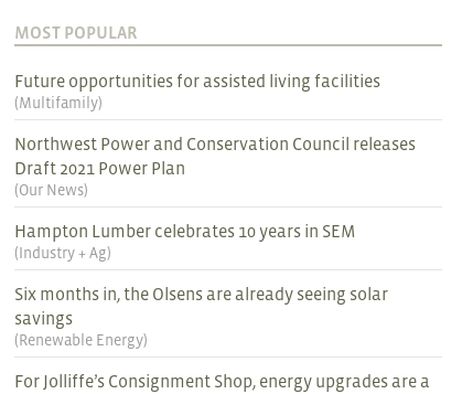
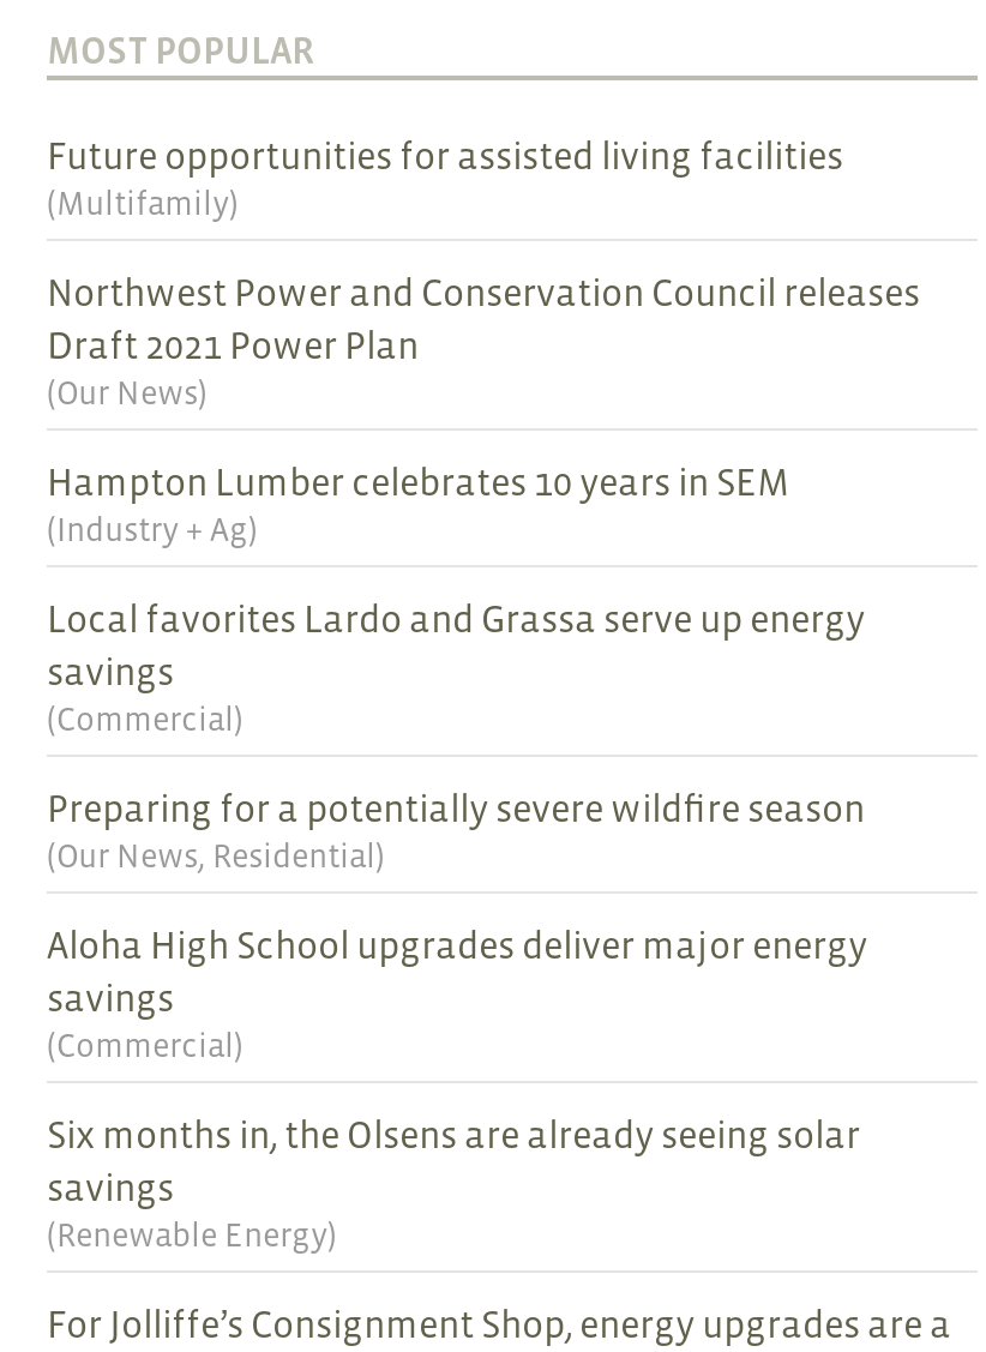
+ Local favorites Lardo and Grassa serve up energy
+ savings
+ (Commercial)
+ Preparing for a potentially severe wildfire season
+ (Our News, Residential)
+ Aloha High School upgrades deliver major energy
+ savings
+ (Commercial)
